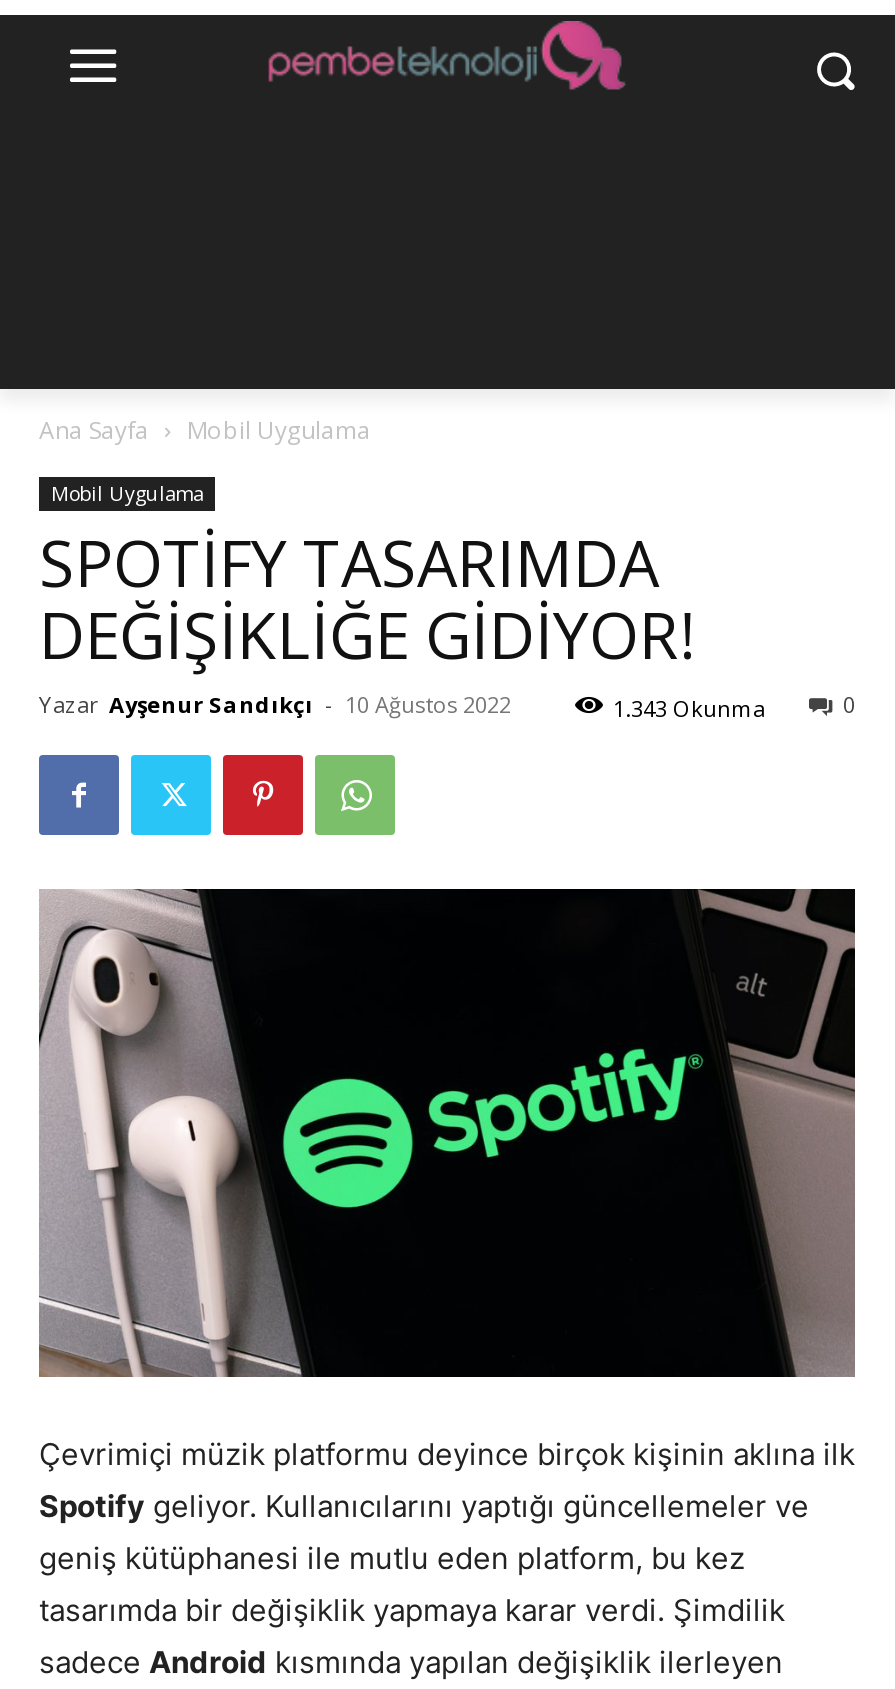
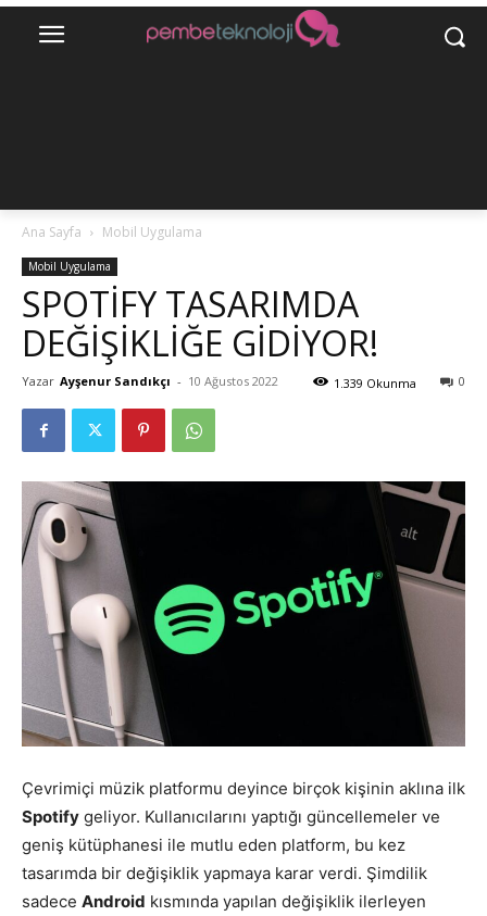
- 1.343 Okunma
+ 1.339 Okunma
